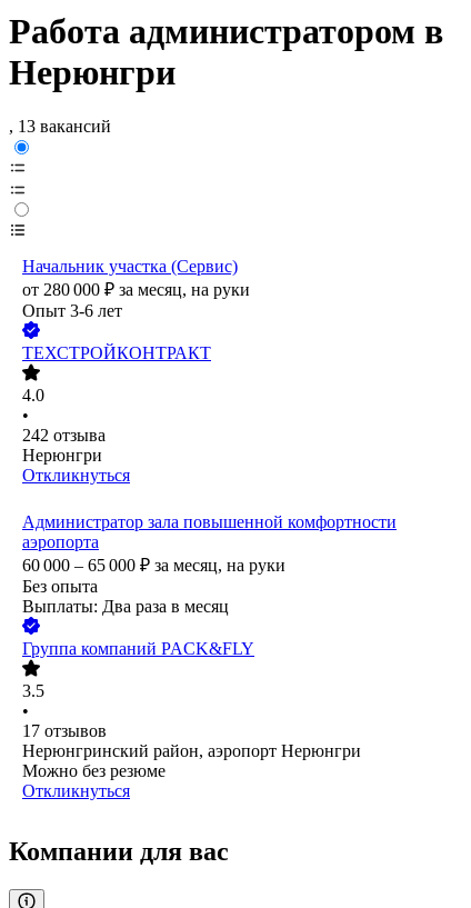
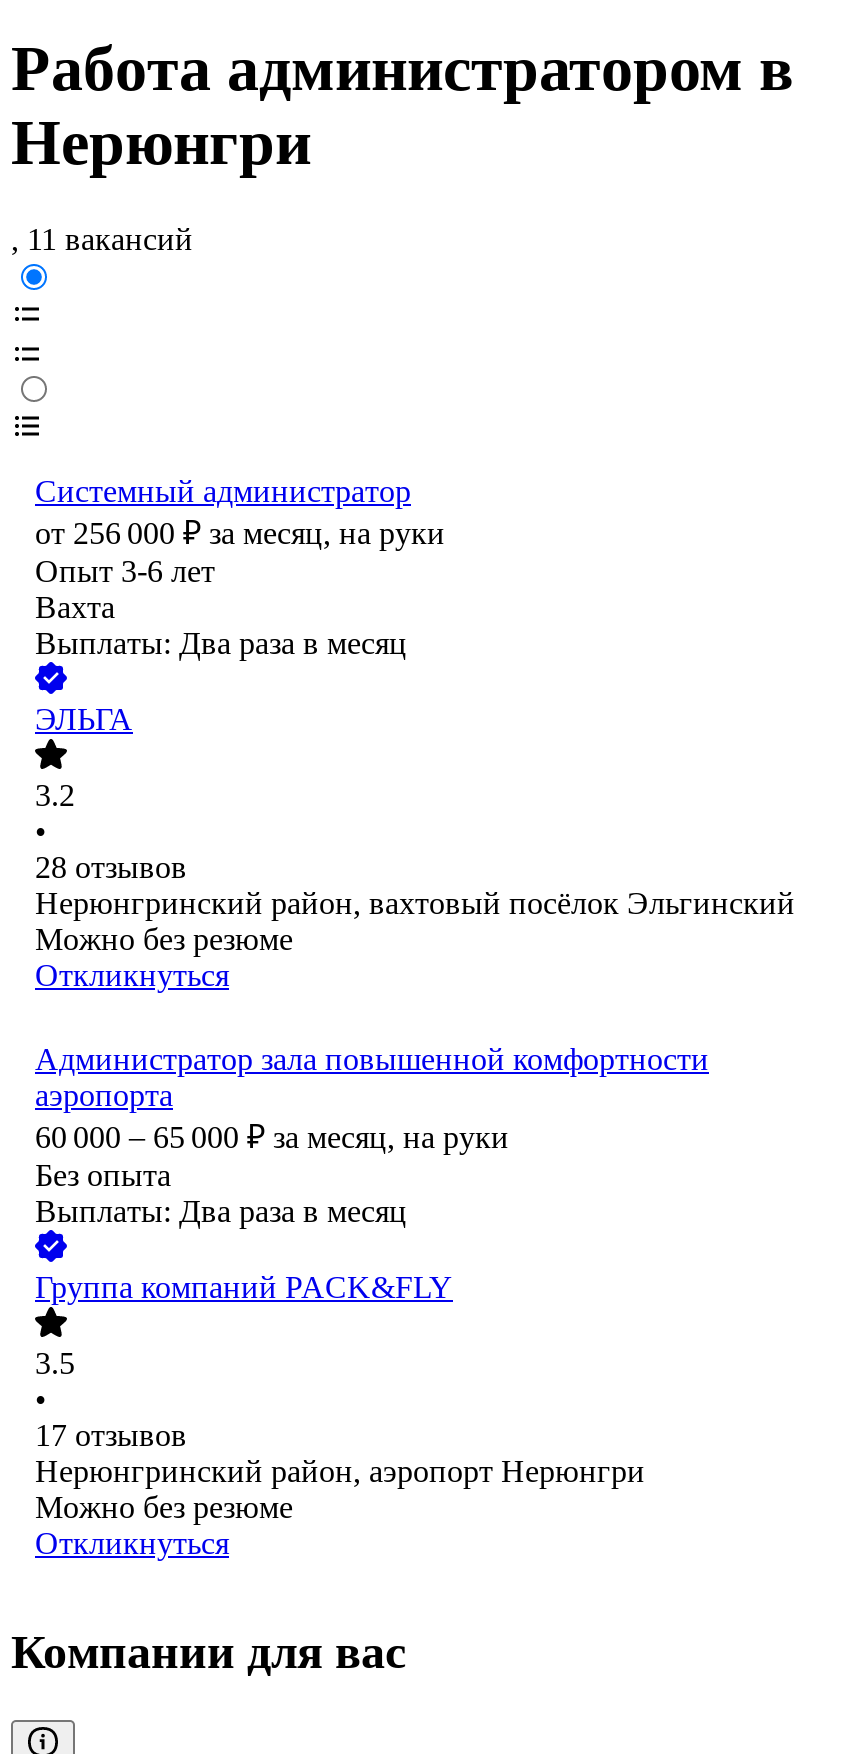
- , 13 вакансий
+ , 11 вакансий

- Начальник участка (Сервис)
- от 280 000 ₽ за месяц, на руки
+ Системный администратор
+ от 256 000 ₽ за месяц, на руки

- ТЕХСТРОЙКОНТРАКТ
- 4.0
+ Вахта
+ Выплаты: Два раза в месяц
+ ЭЛЬГА
+ 3.2

- 242 отзыва
- Нерюнгри
+ 28 отзывов
+ Нерюнгринский район, вахтовый посёлок Эльгинский
+ Можно без резюме
